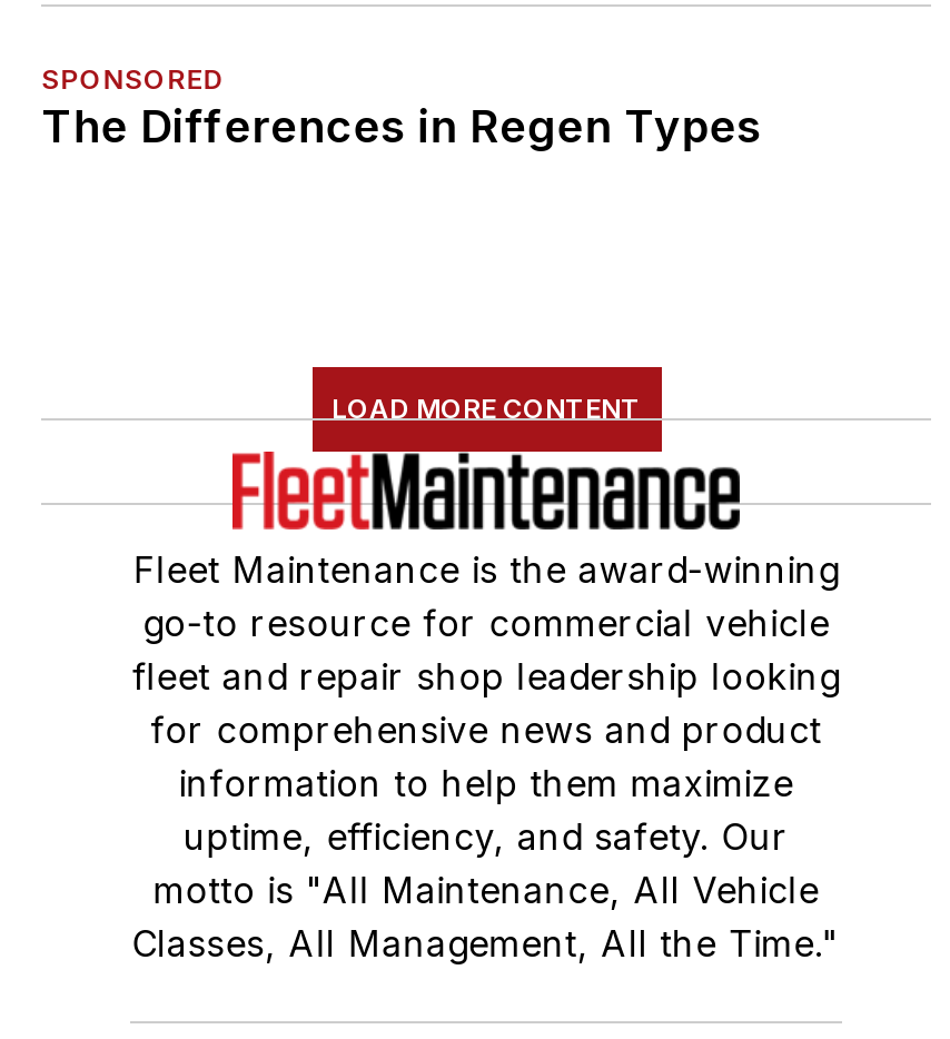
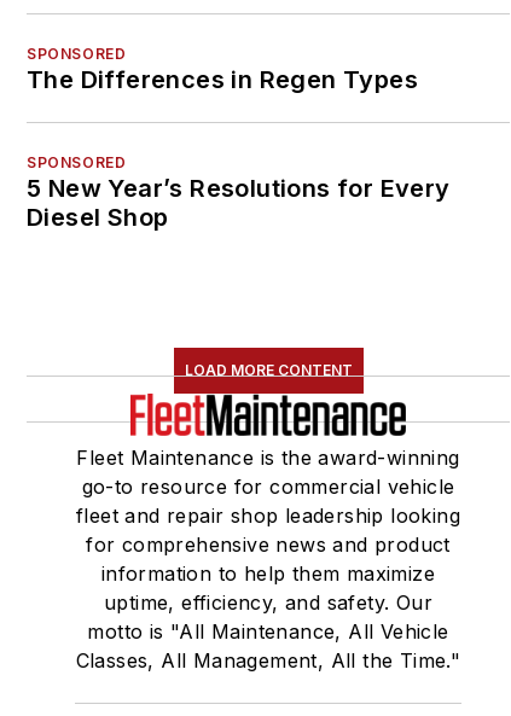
+ SPONSORED
+ 5 New Year’s Resolutions for Every
+ Diesel Shop
